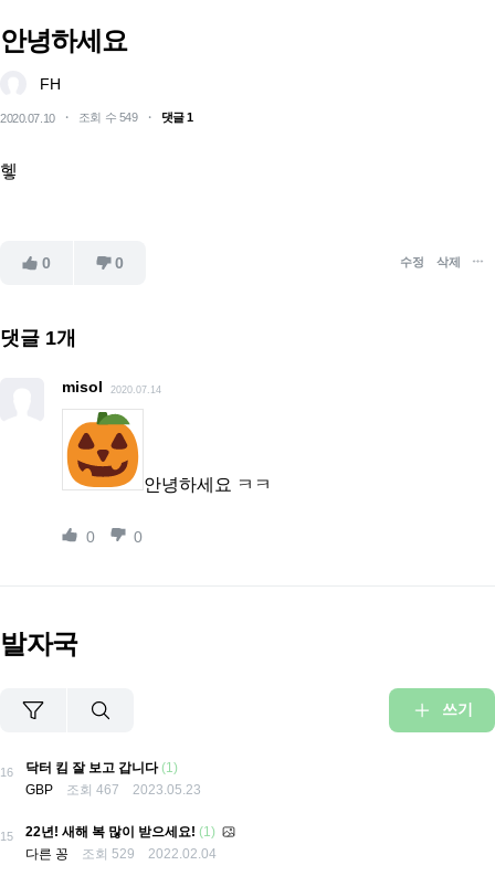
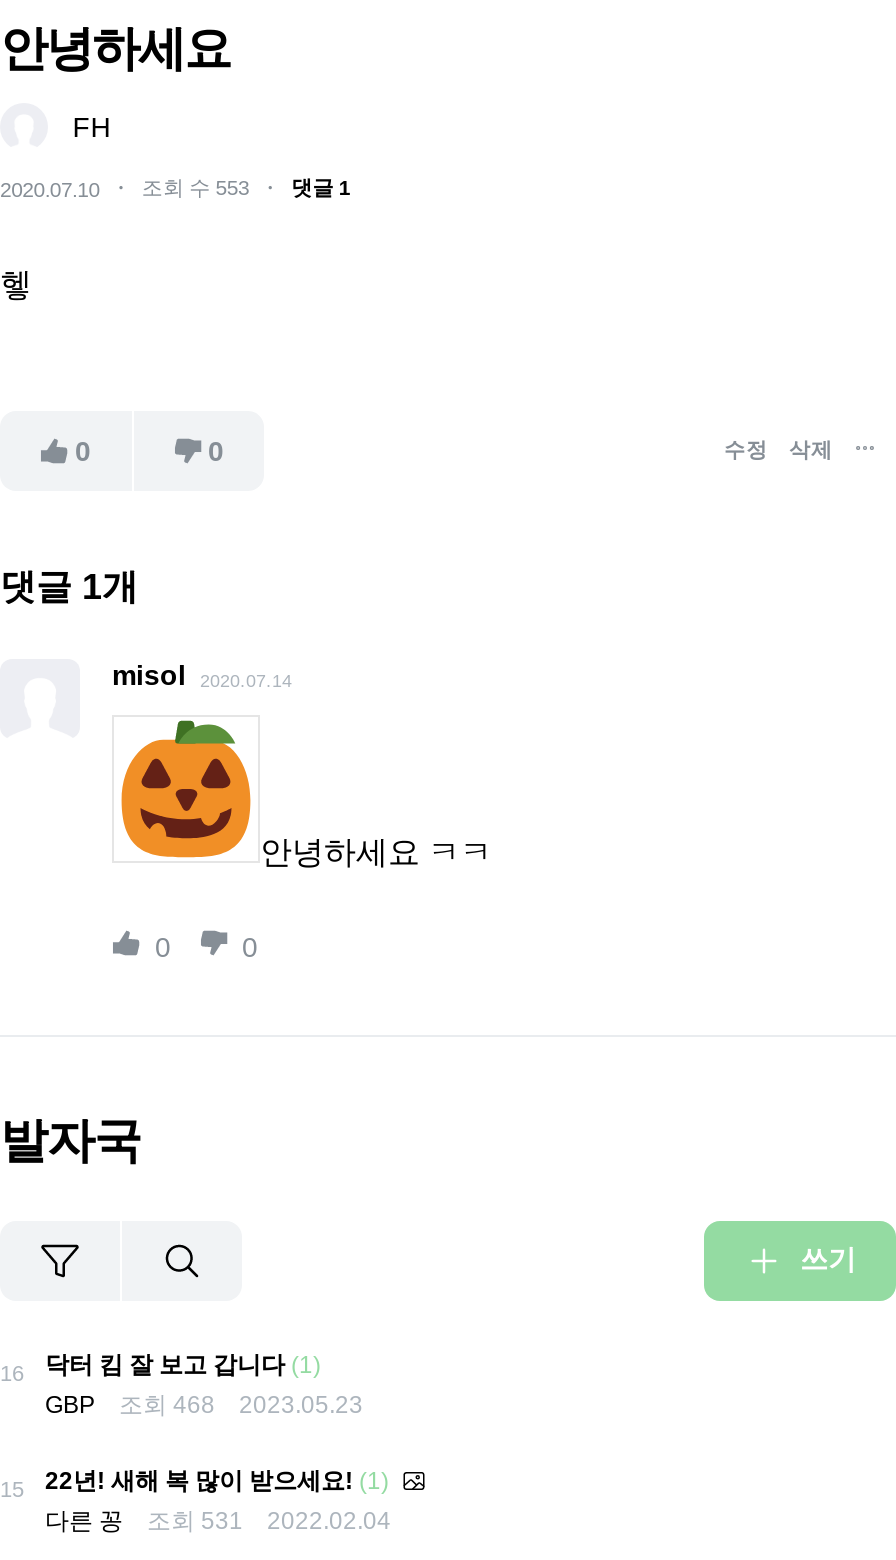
- 2020.07.10 ・ 조회 수 549 ・ 댓글 1
+ 2020.07.10 ・ 조회 수 553 ・ 댓글 1

- GBP 조회 467 2023.05.23
+ GBP 조회 468 2023.05.23

- 조회 529
+ 조회 531
